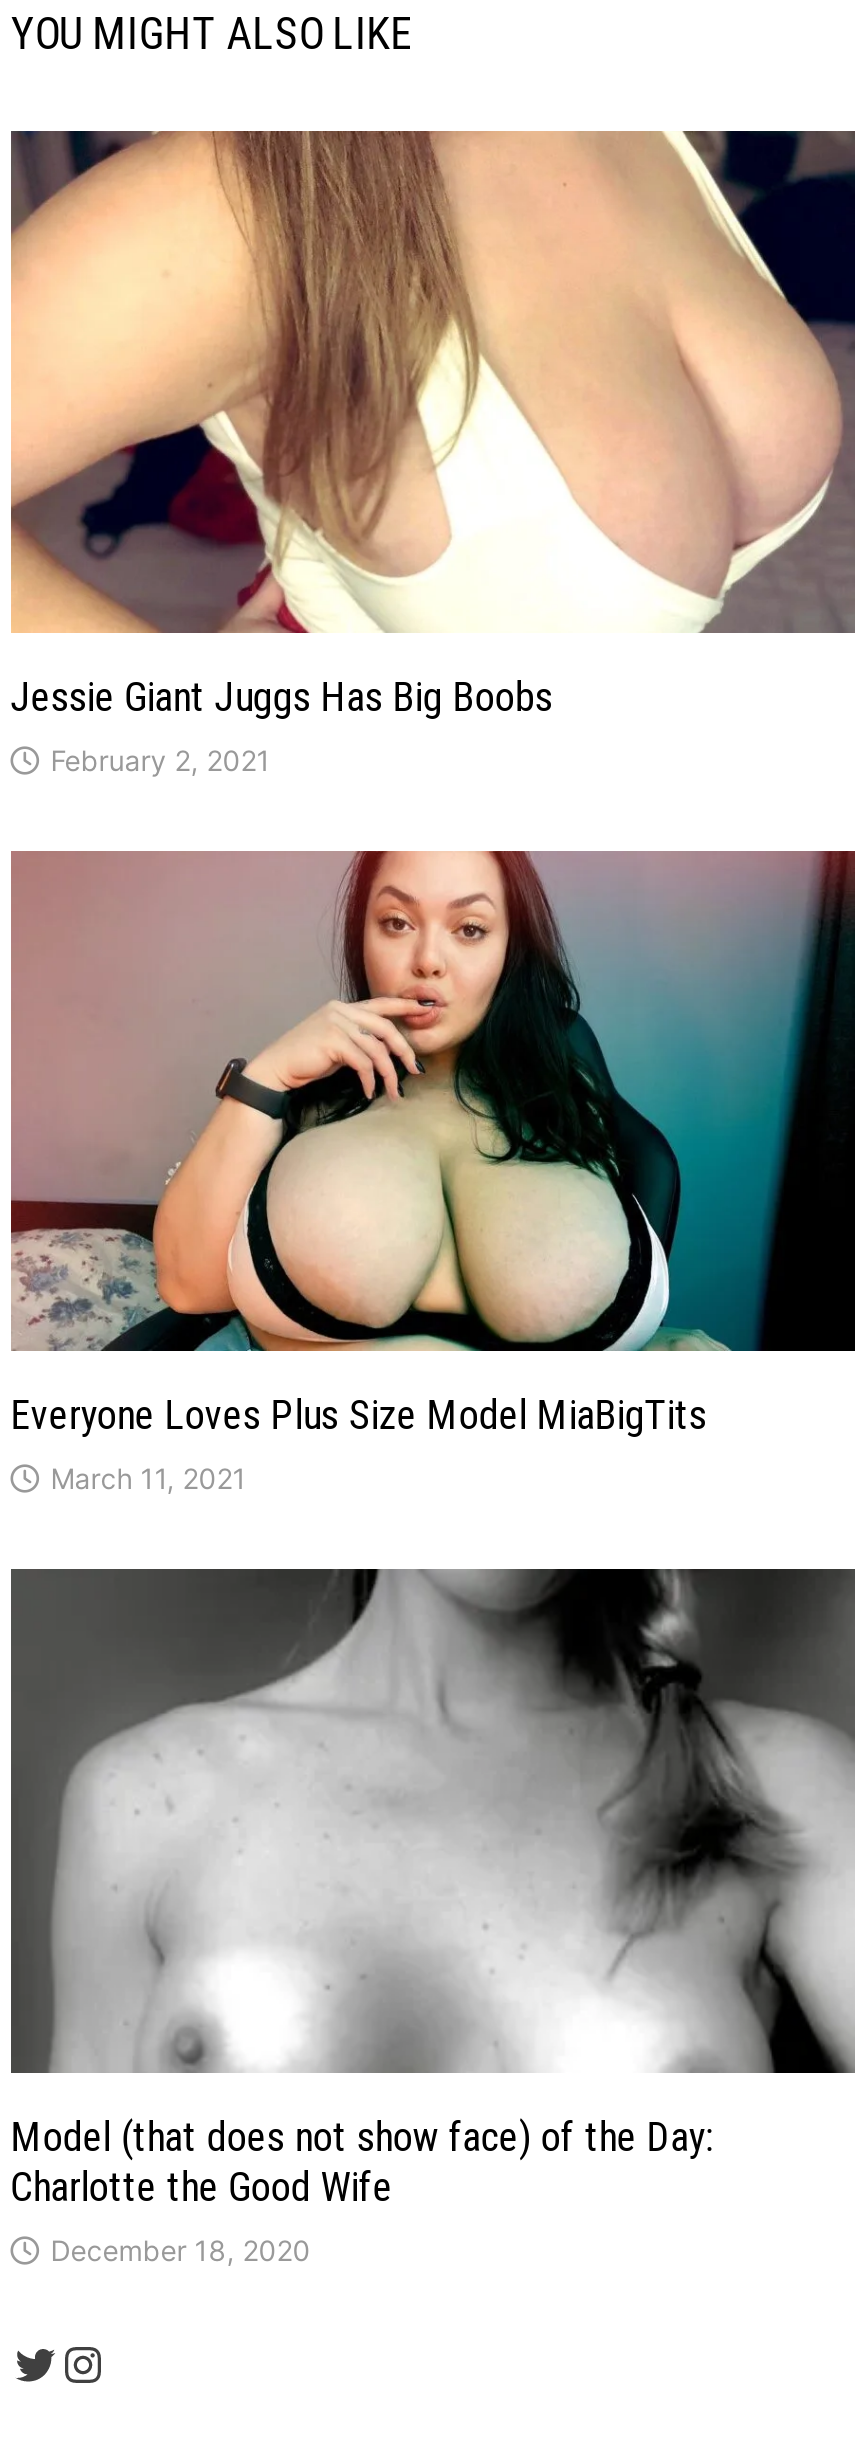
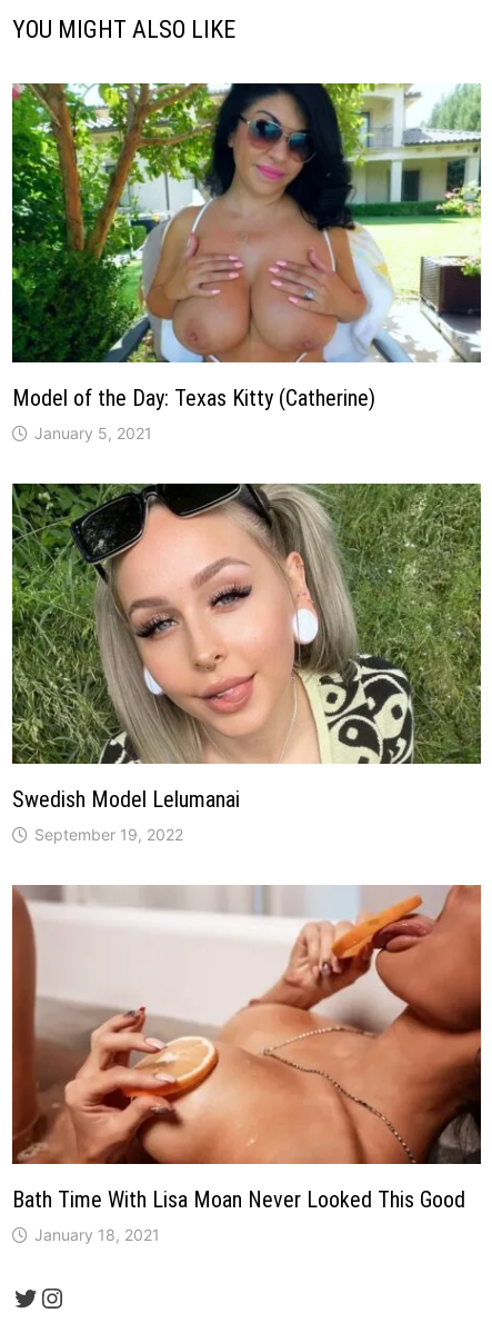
- [image]
- Jessie Giant Juggs Has Big Boobs
+ [image]
+ Model of the Day: Texas Kitty (Catherine)

- February 2, 2021
+ January 5, 2021

- [image]
- Everyone Loves Plus Size Model MiaBigTits
+ [image]
+ Swedish Model Lelumanai

- March 11, 2021
+ September 19, 2022

- [image]
- Model (that does not show face) of the Day:
- Charlotte the Good Wife
+ [image]
+ Bath Time With Lisa Moan Never Looked This Good

- December 18, 2020
+ January 18, 2021
